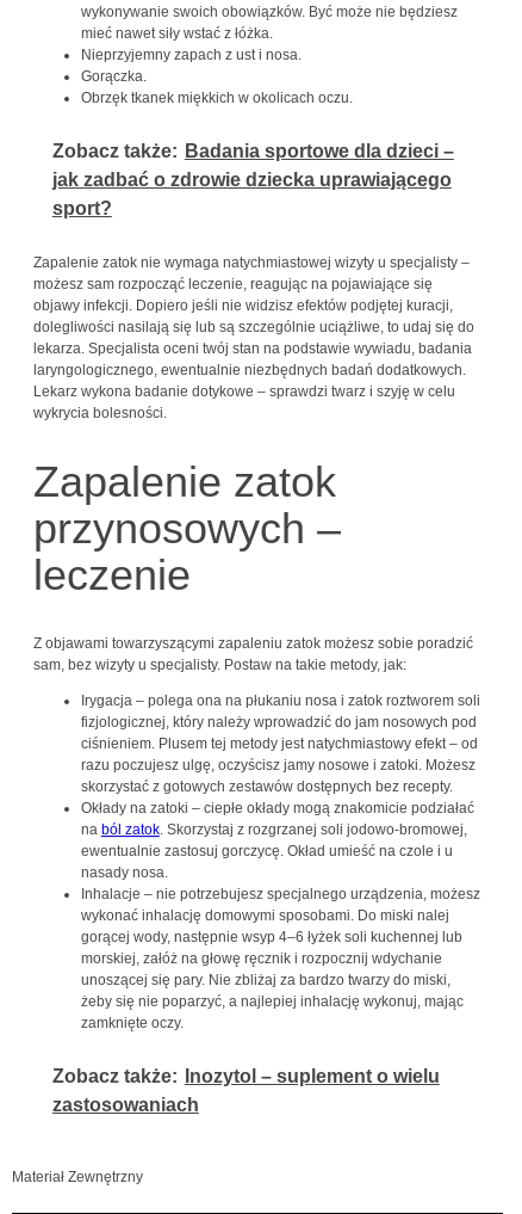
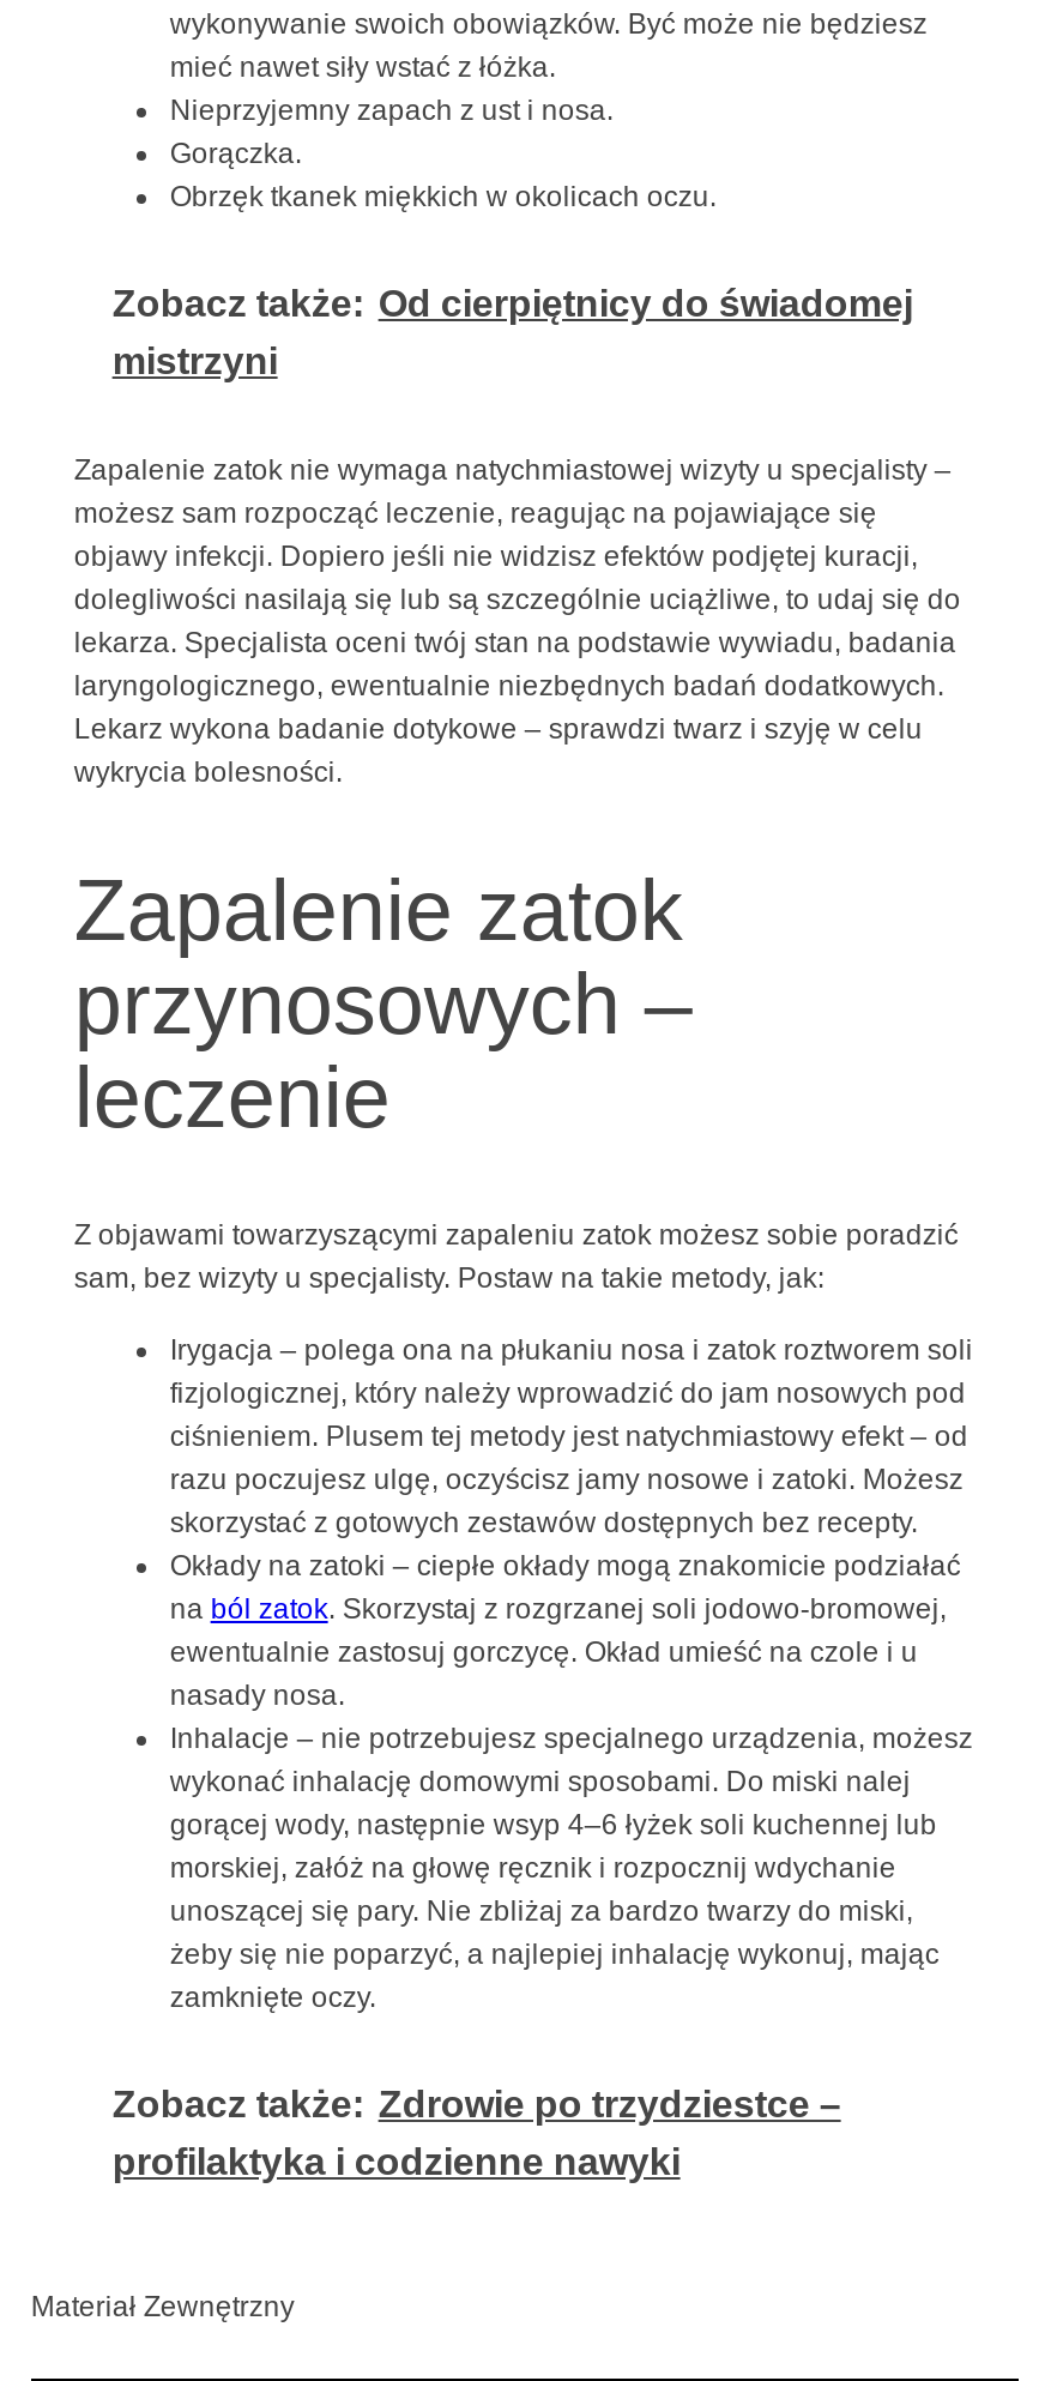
- Zobacz także: Badania sportowe dla dzieci –
- jak zadbać o zdrowie dziecka uprawiającego
- sport?
+ Zobacz także: Od cierpiętnicy do świadomej
+ mistrzyni

- Zobacz także: Inozytol – suplement o wielu
- zastosowaniach
+ Zobacz także: Zdrowie po trzydziestce –
+ profilaktyka i codzienne nawyki
